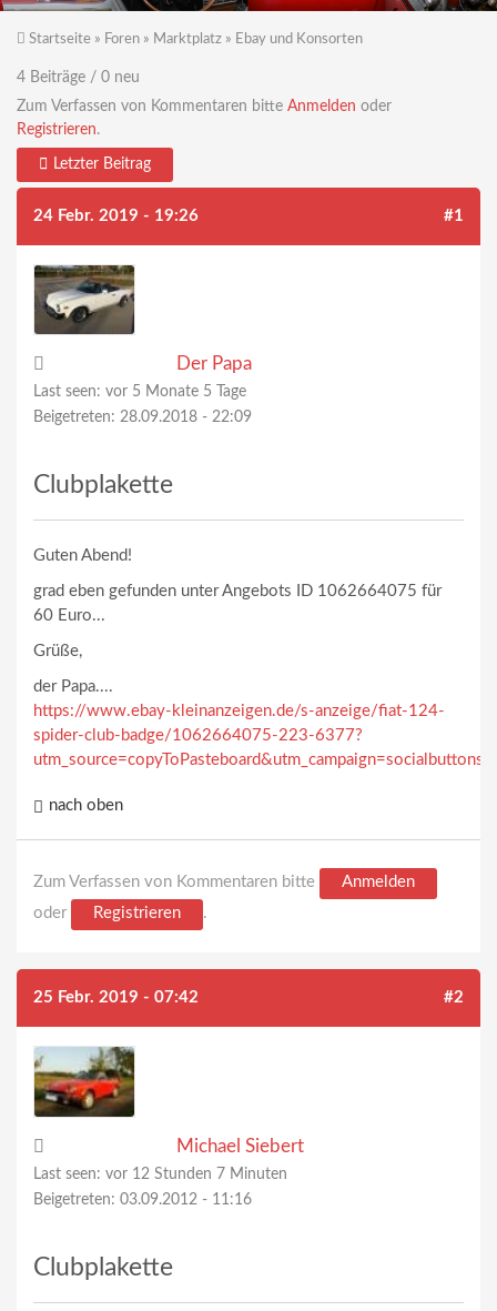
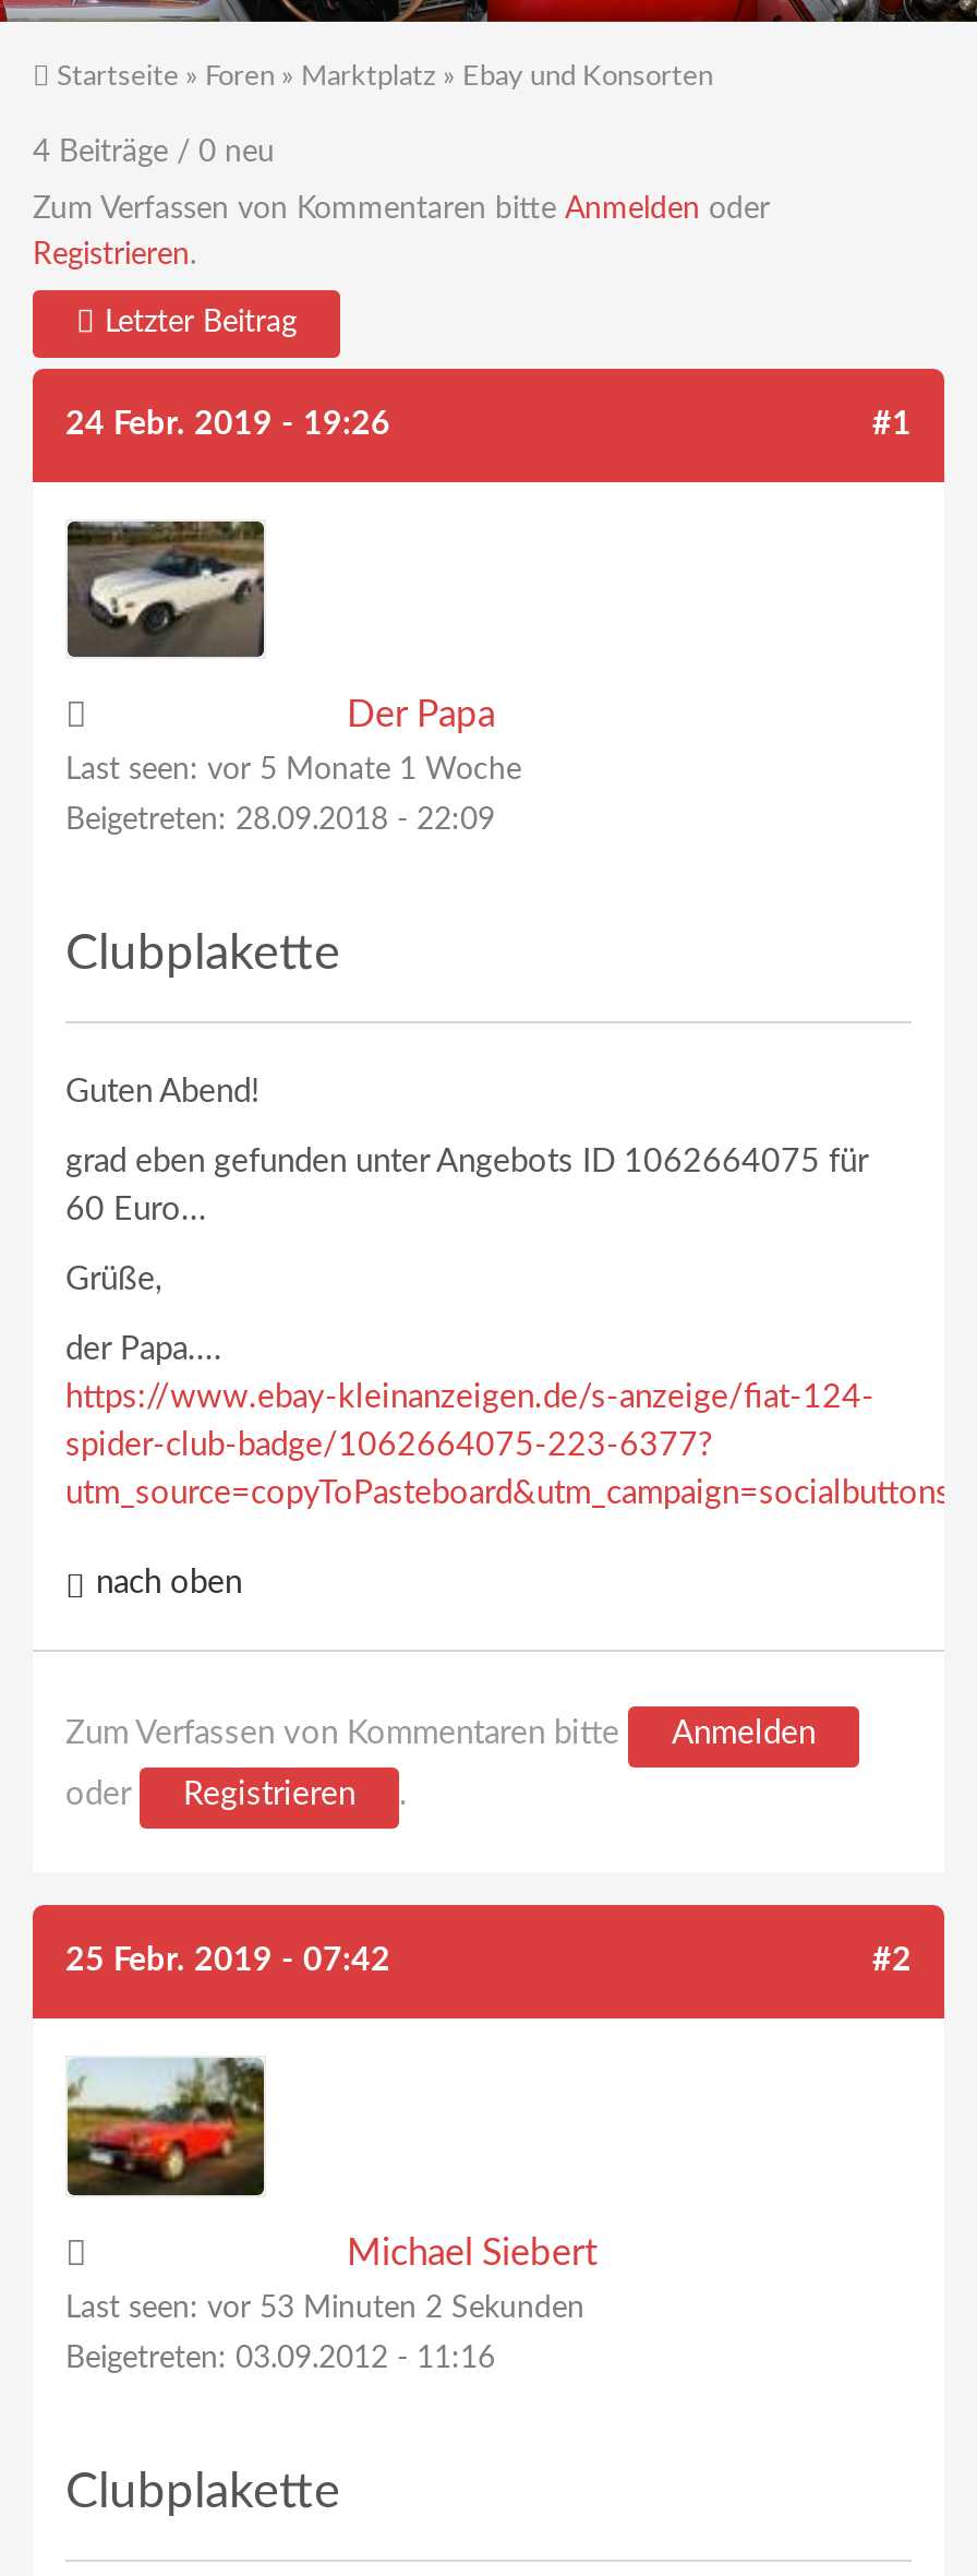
- Last seen: vor 5 Monate 5 Tage
+ Last seen: vor 5 Monate 1 Woche

- Last seen: vor 12 Stunden 7 Minuten
+ Last seen: vor 53 Minuten 2 Sekunden
